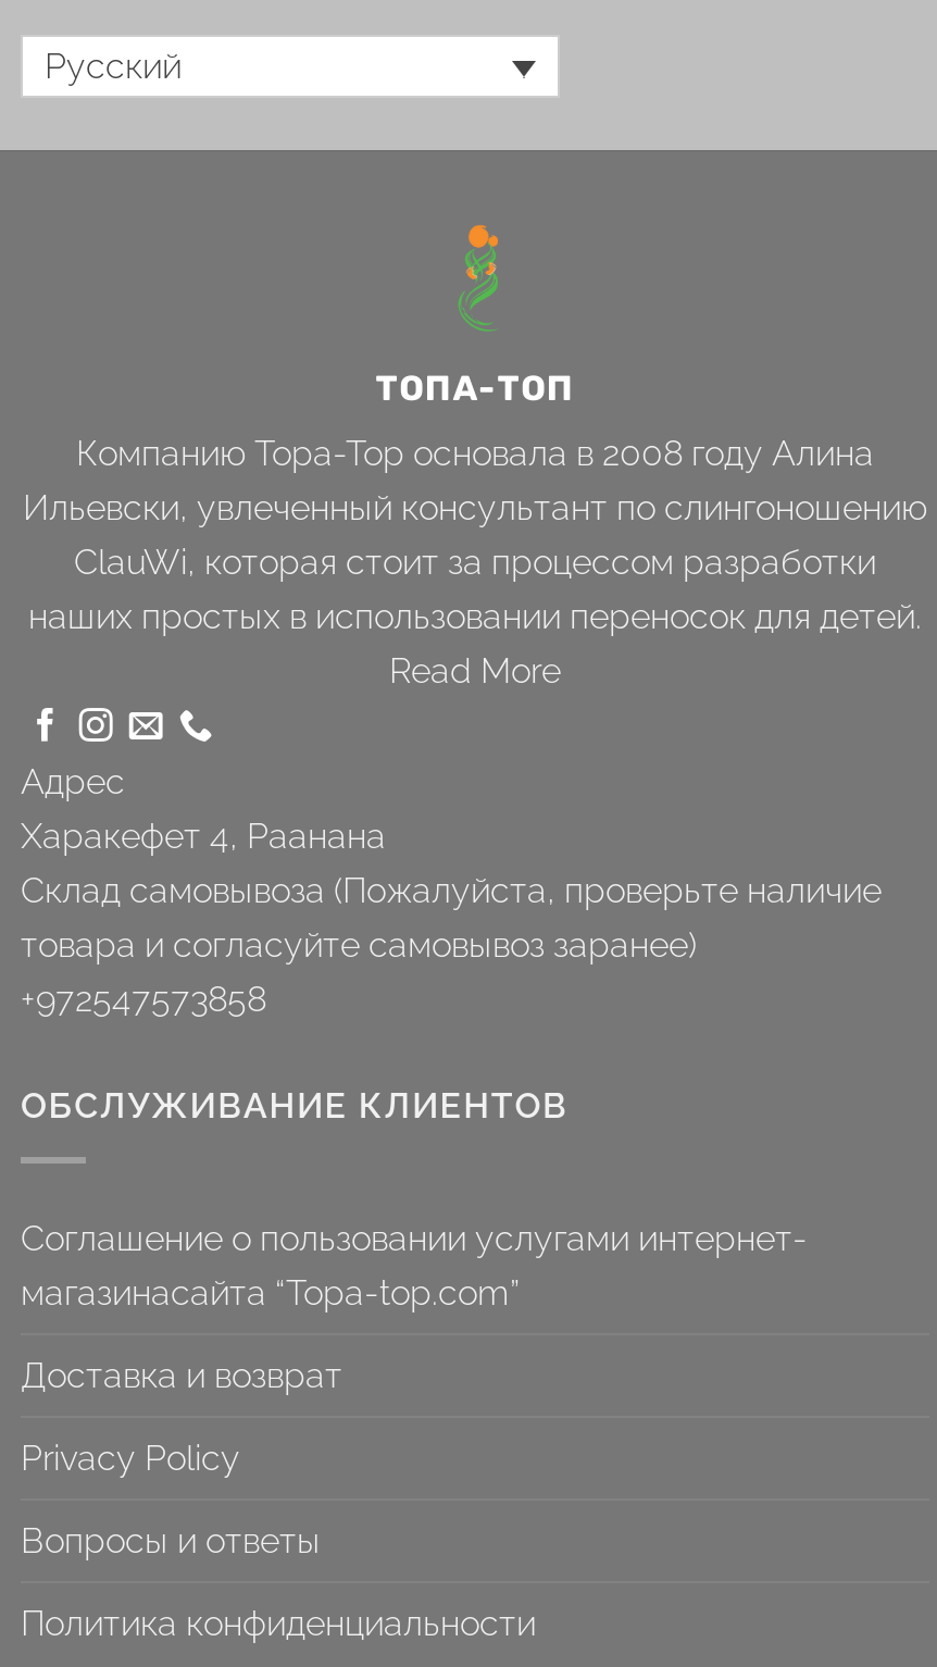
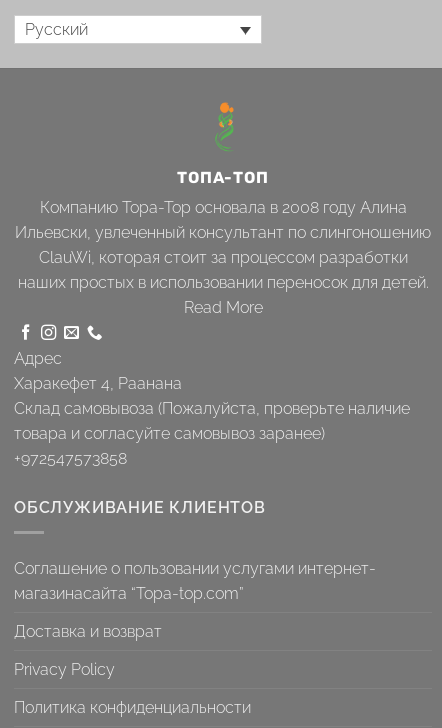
- Вопросы и ответы
